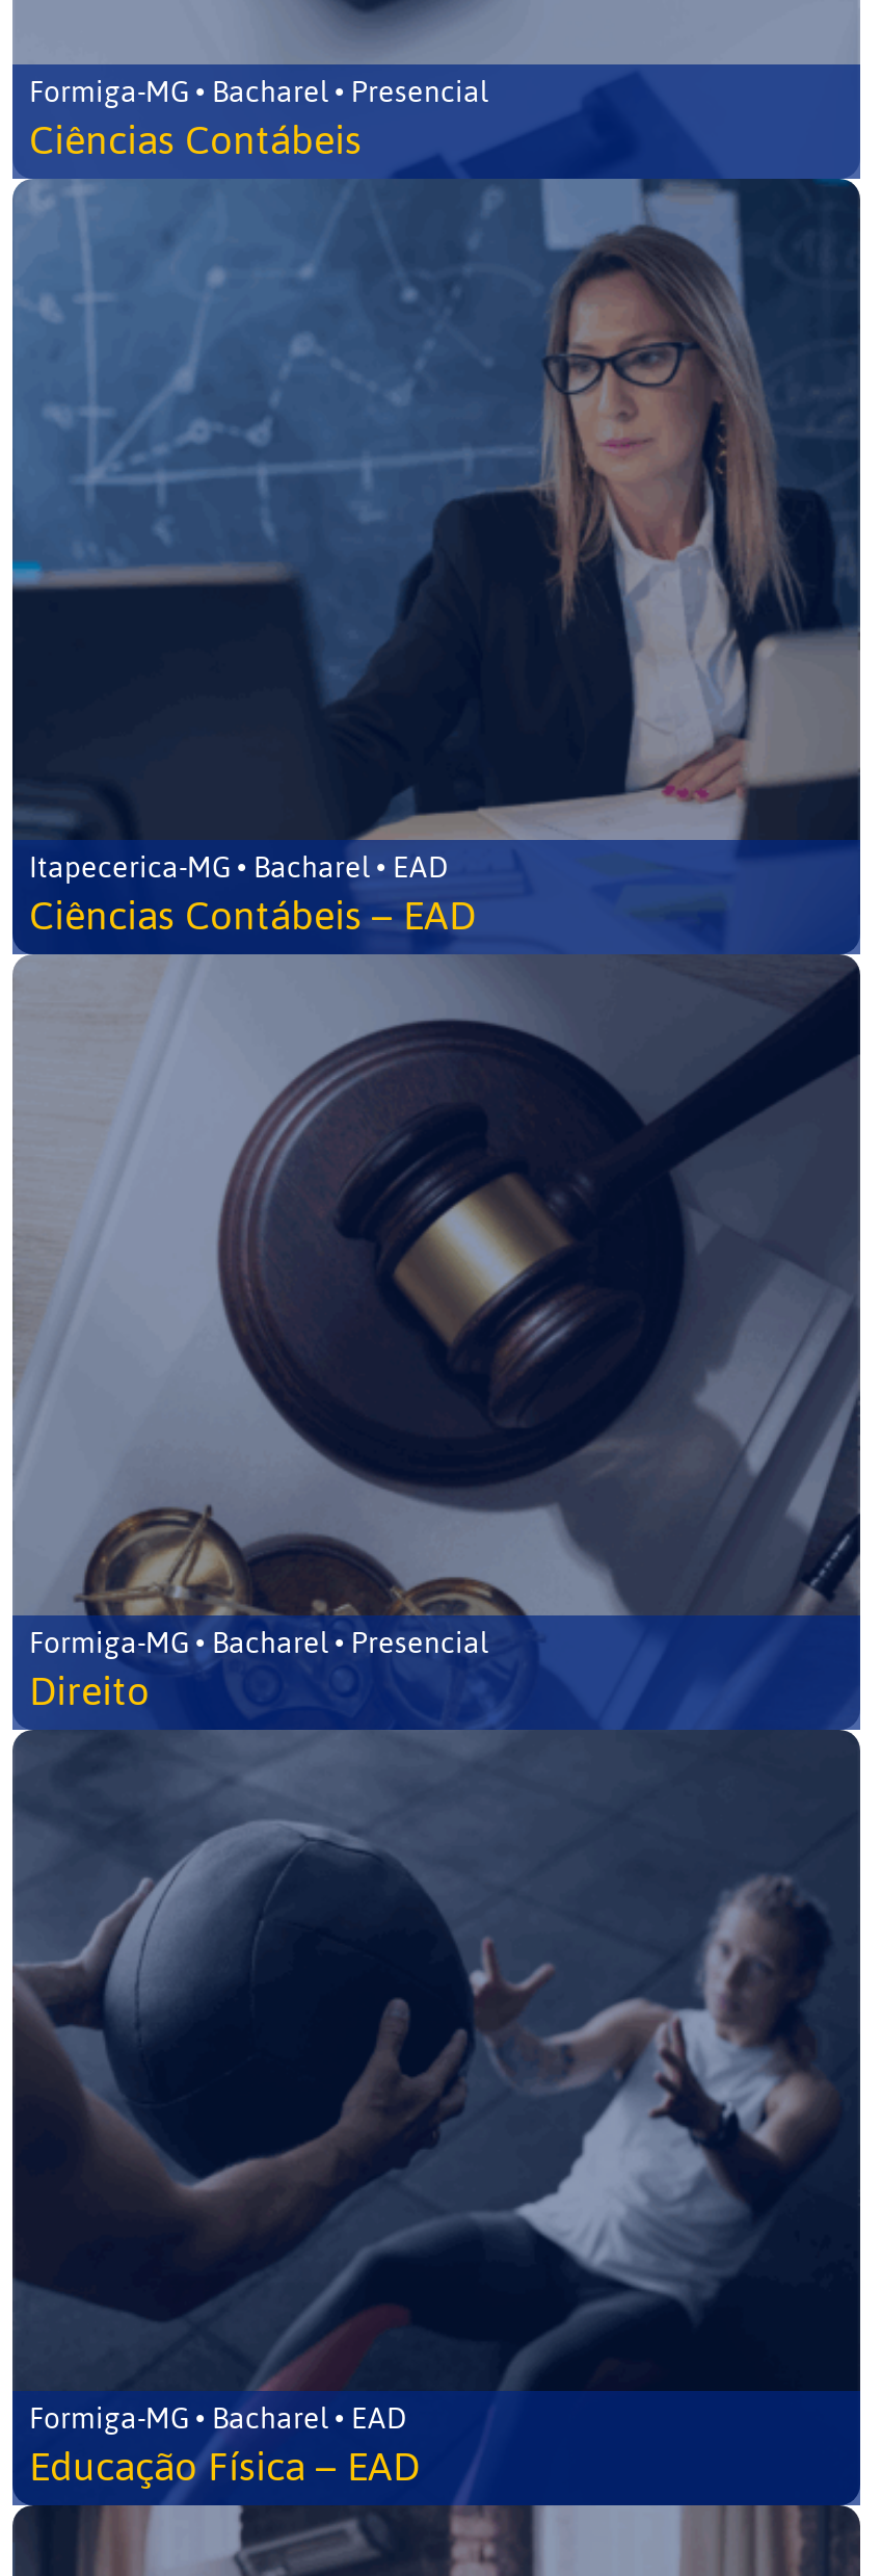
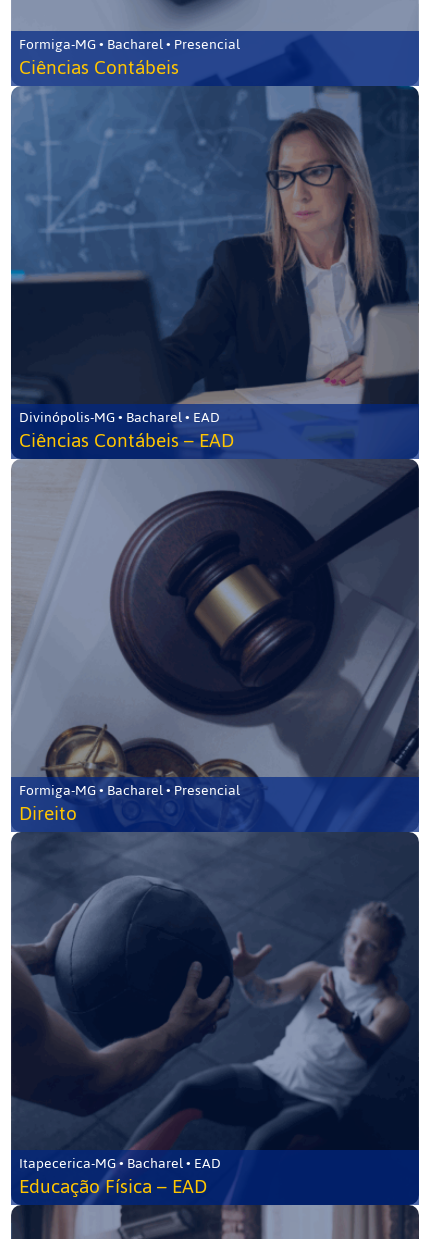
+ Divinópolis-MG • Bacharel • EAD

moved down: Itapecerica-MG • Bacharel • EAD

- Formiga-MG • Bacharel • EAD
